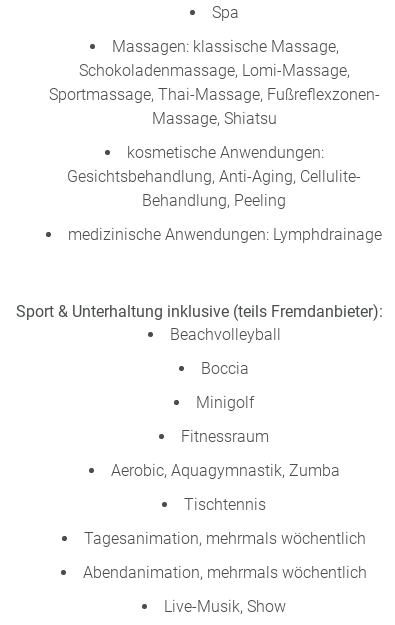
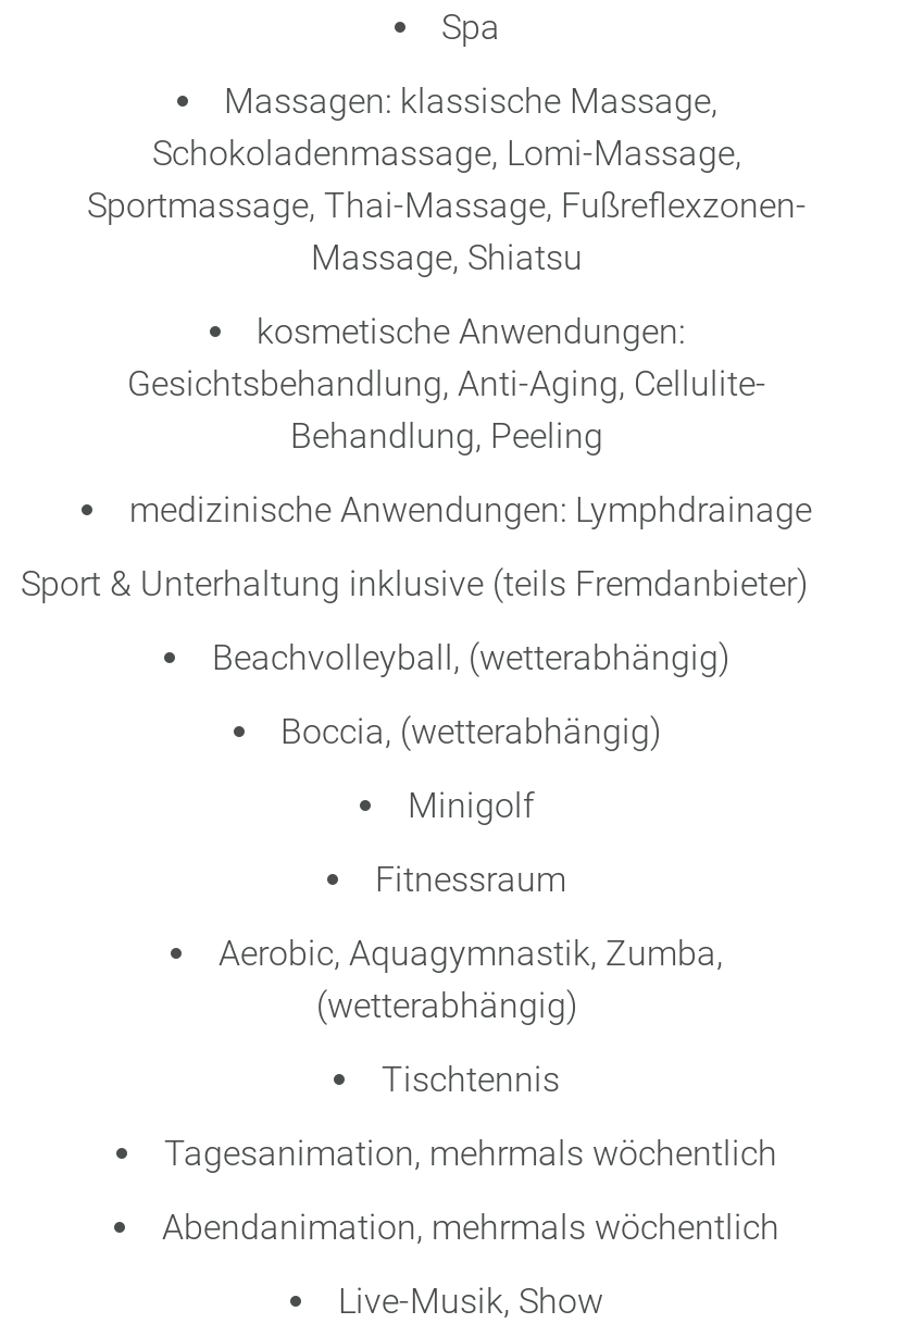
- Sport & Unterhaltung inklusive (teils Fremdanbieter):
- Beachvolleyball
- Boccia
+ Sport & Unterhaltung inklusive (teils Fremdanbieter)
+ Beachvolleyball, (wetterabhängig)
+ Boccia, (wetterabhängig)

moved up: Minigolf | Fitnessraum

- Aerobic, Aquagymnastik, Zumba
+ Aerobic, Aquagymnastik, Zumba,
+ (wetterabhängig)
